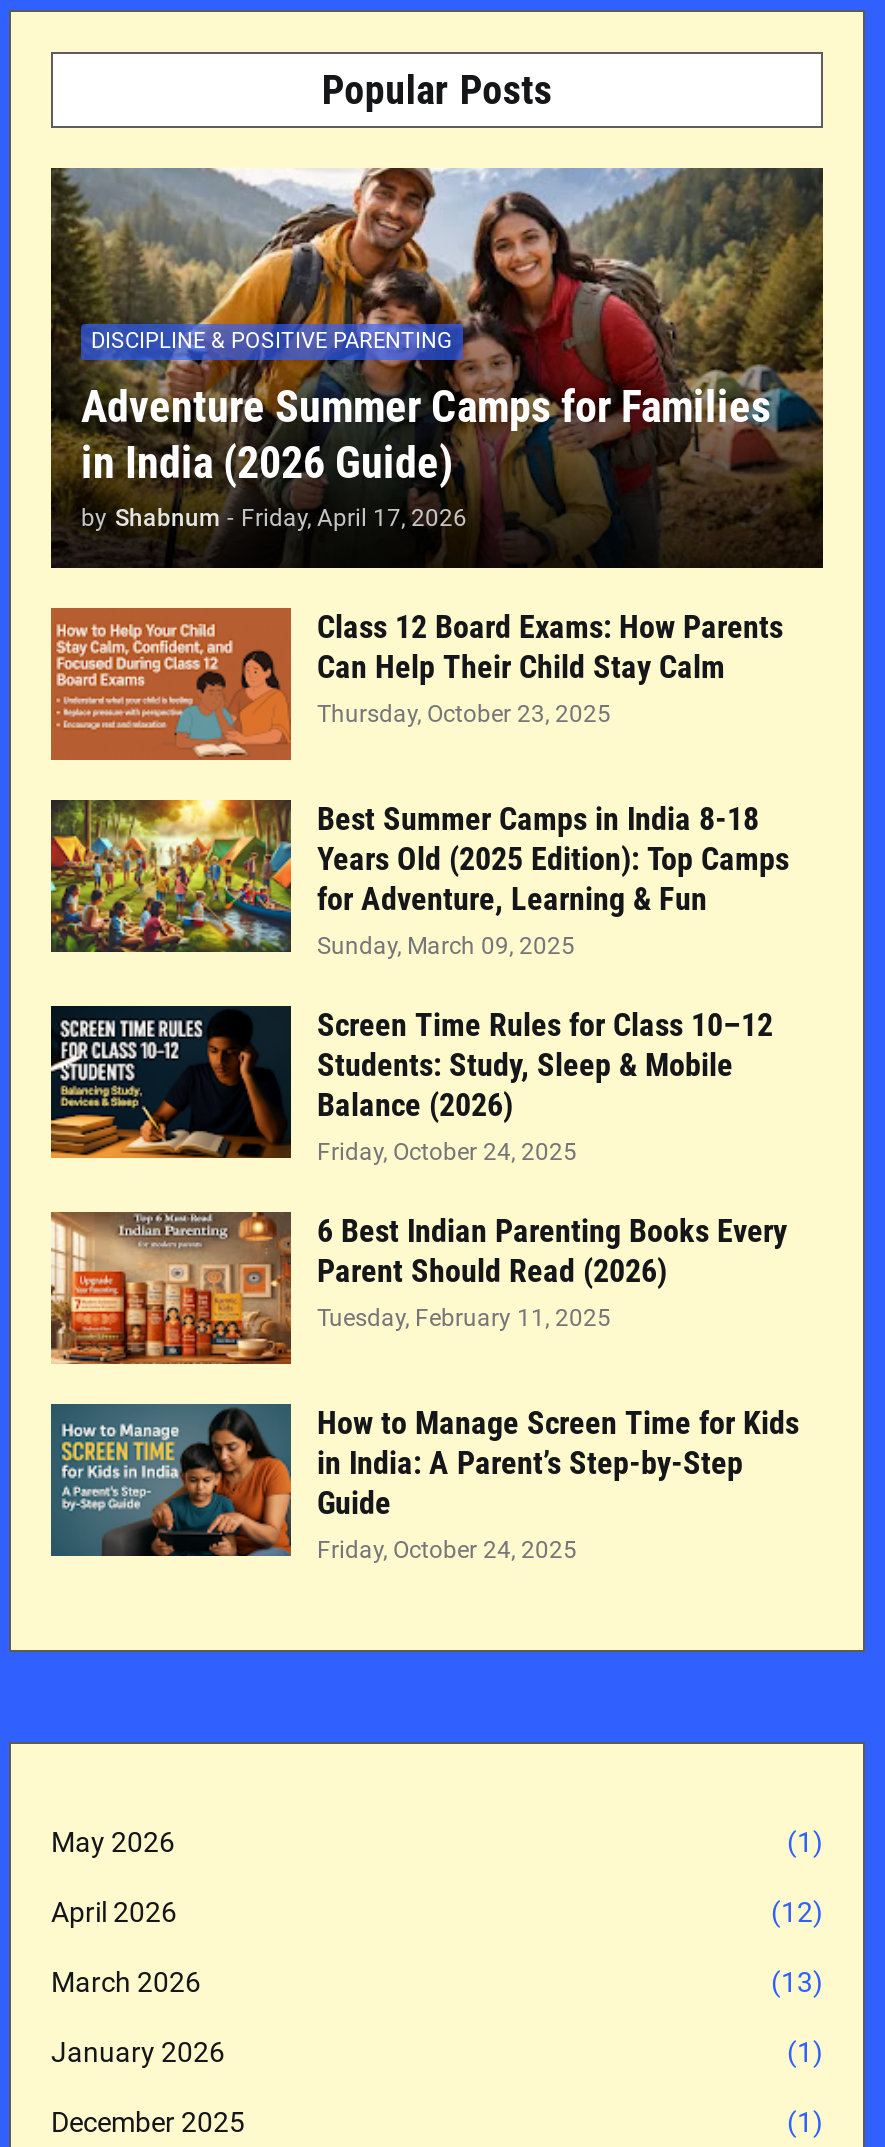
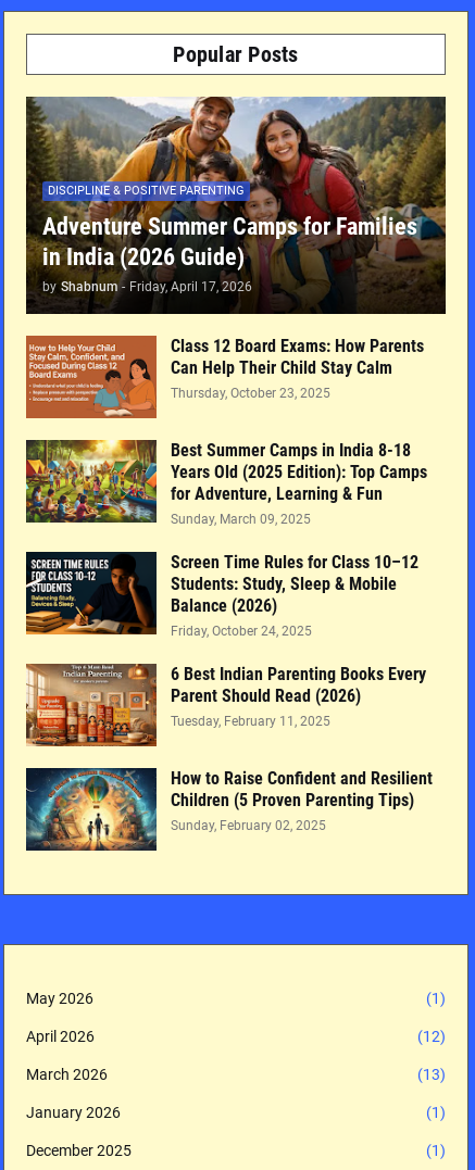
- [image]
- How to Manage Screen Time for Kids
- in India: A Parent’s Step-by-Step
- Guide
- Friday, October 24, 2025
+ [image]
+ How to Raise Confident and Resilient
+ Children (5 Proven Parenting Tips)
+ Sunday, February 02, 2025
